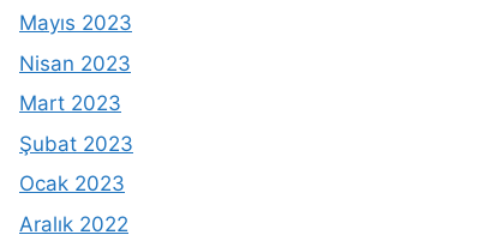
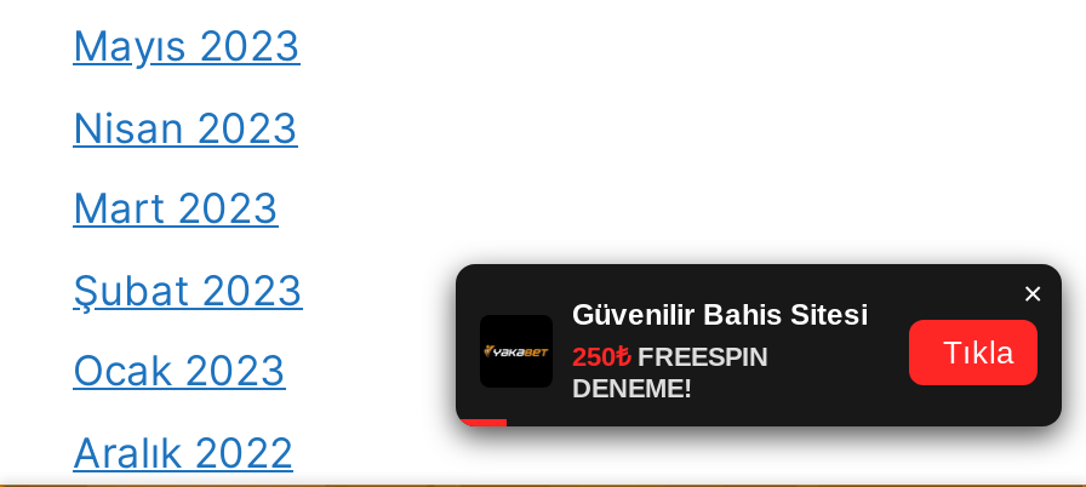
+ [image]
